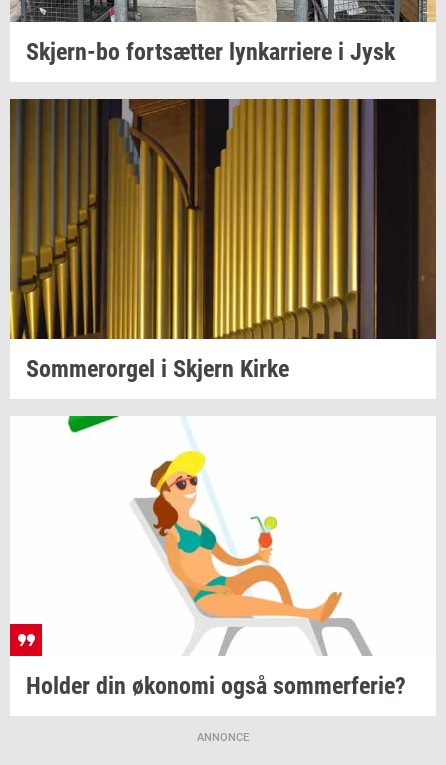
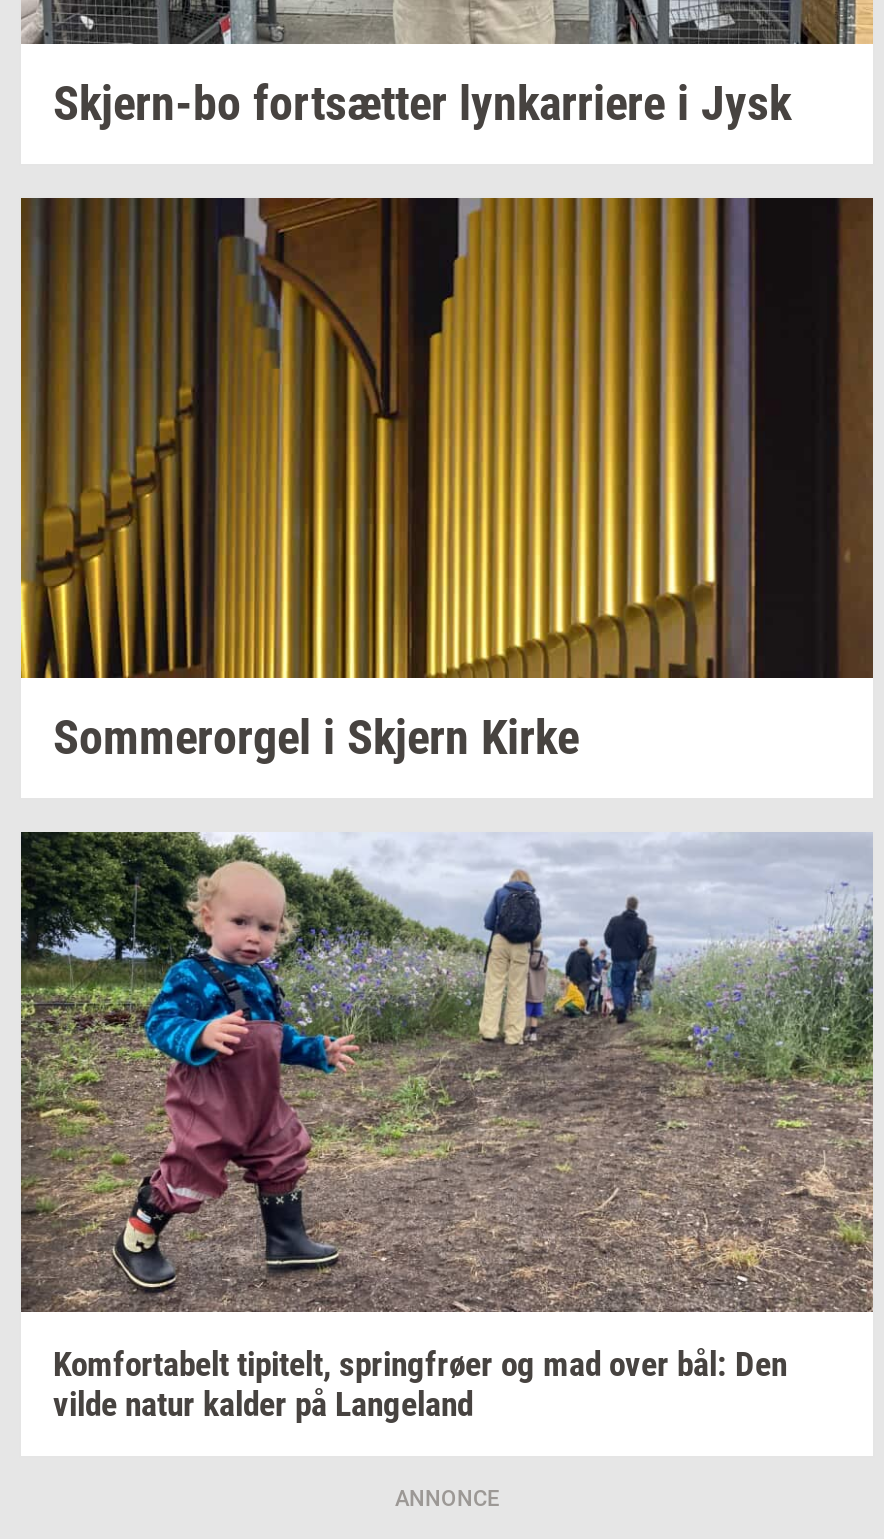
- [image]
- Holder din økonomi også sommerferie?
+ [image]
+ Komfortabelt tipitelt, springfrøer og mad over bål: Den
+ vilde natur kalder på Langeland
